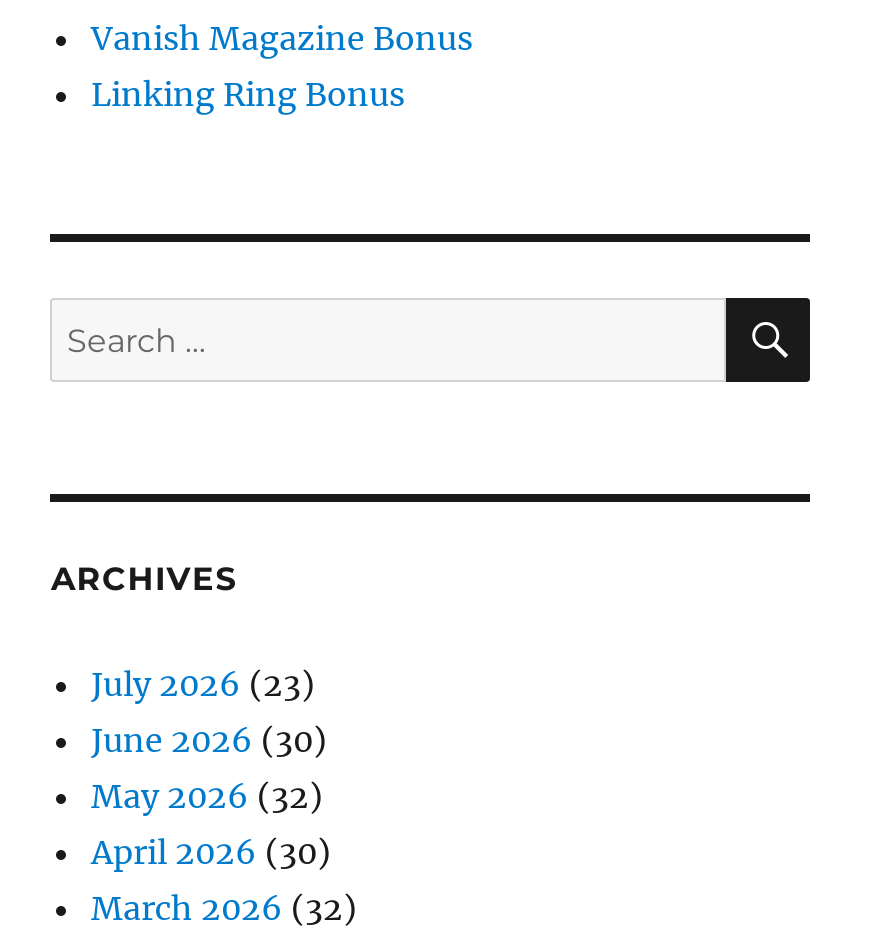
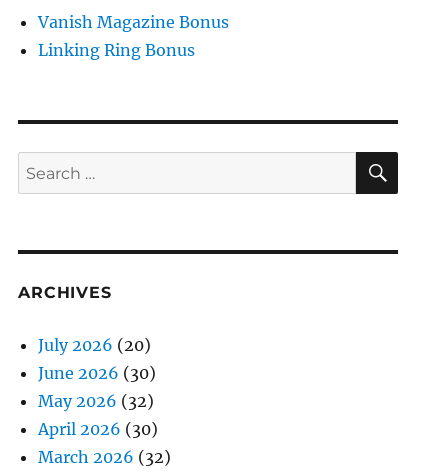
- July 2026 (23)
+ July 2026 (20)
